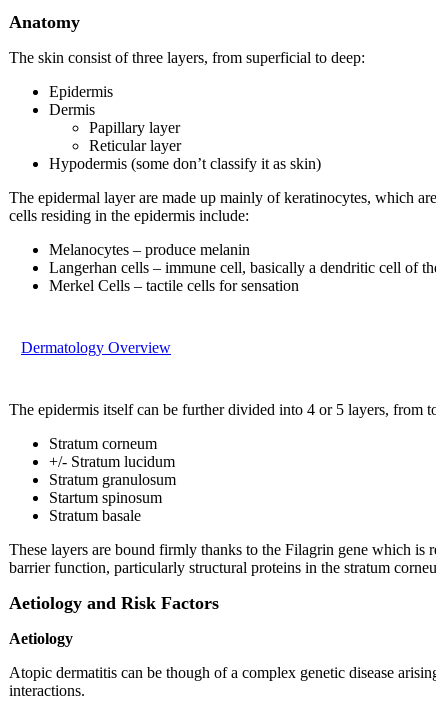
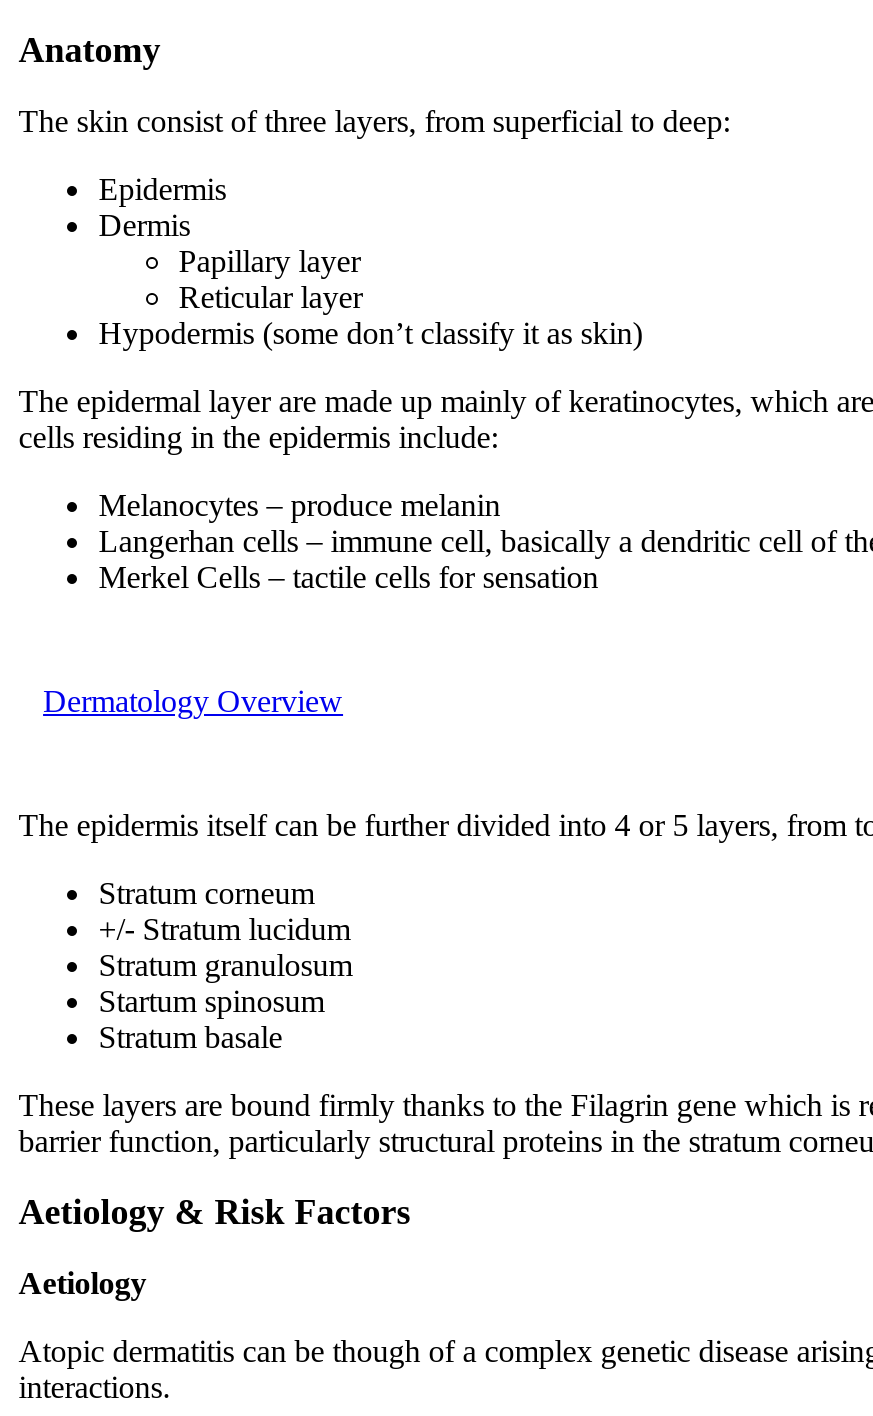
- Aetiology and Risk Factors
+ Aetiology & Risk Factors
